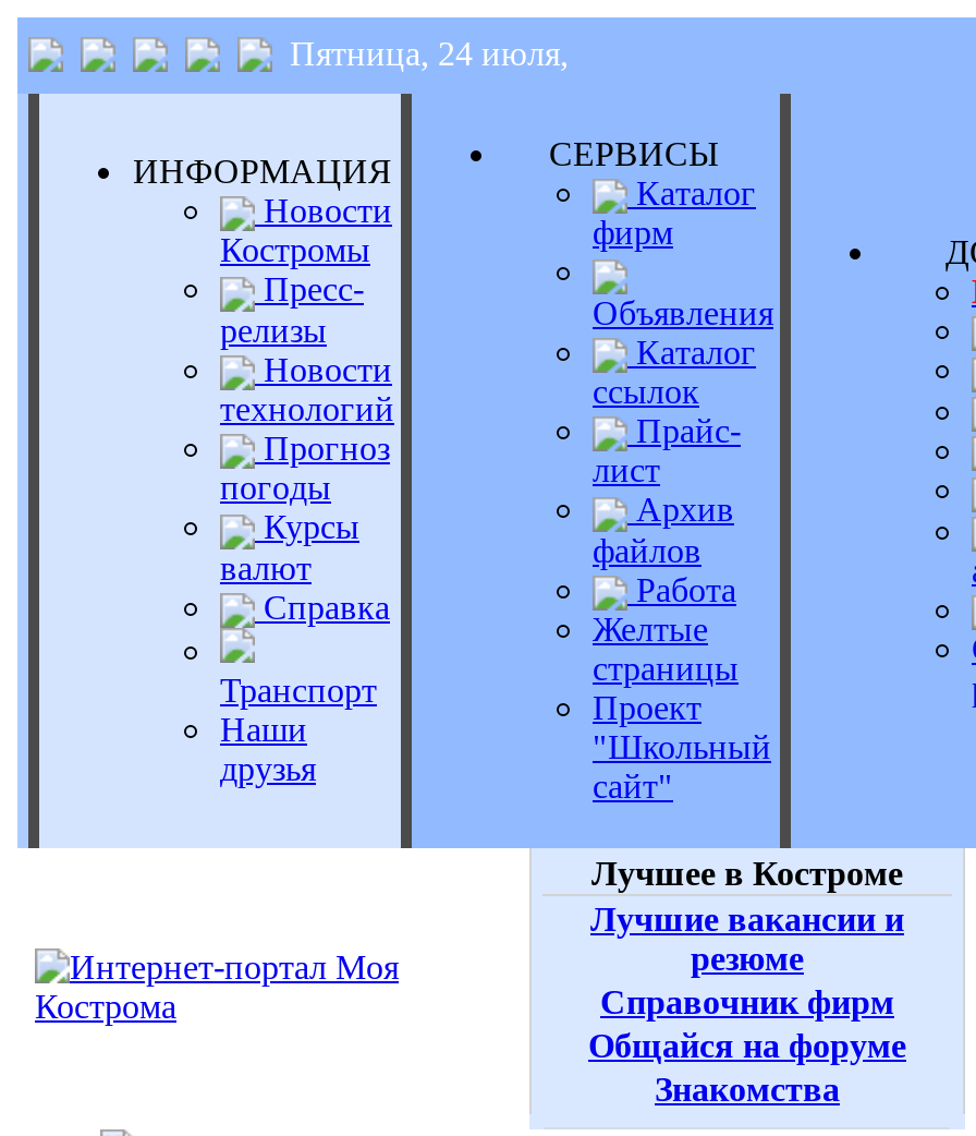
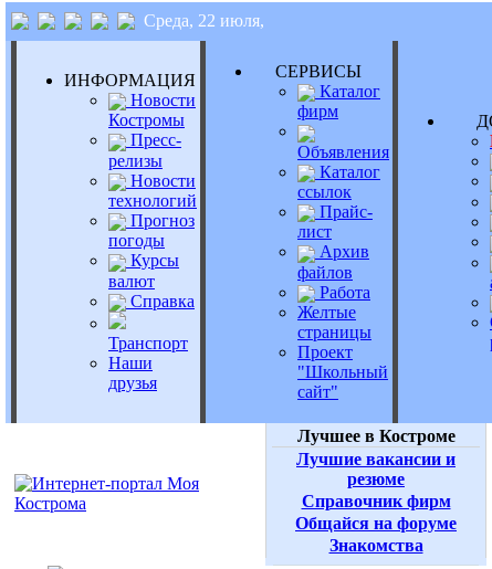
- Пятница, 24 июля,
+ Среда, 22 июля,
